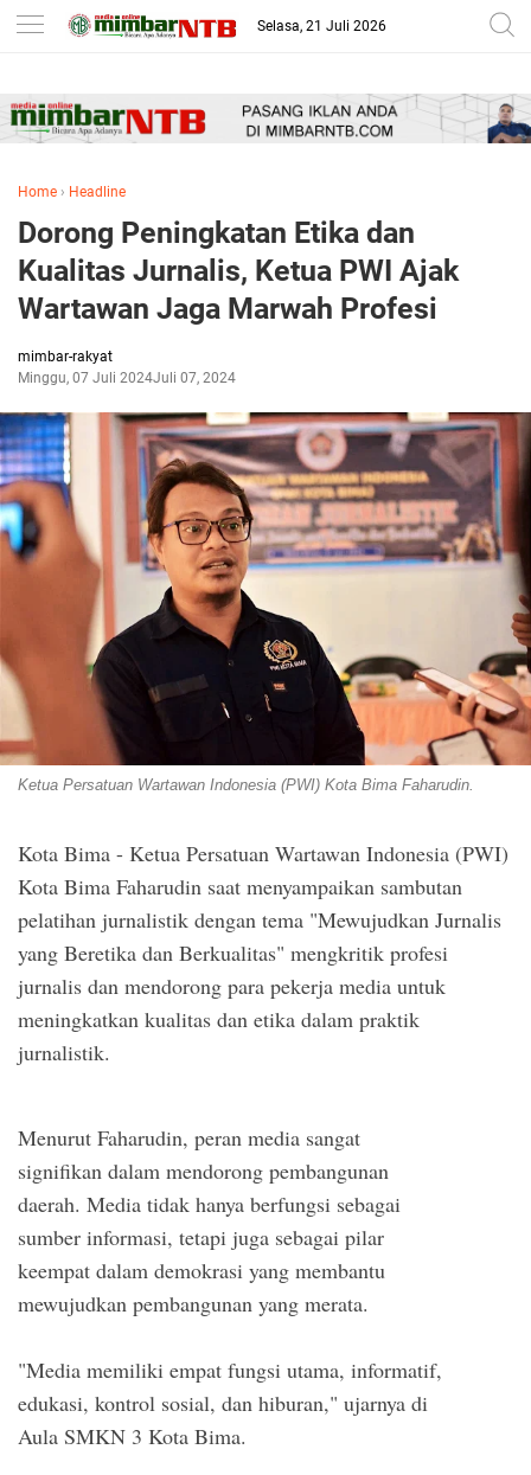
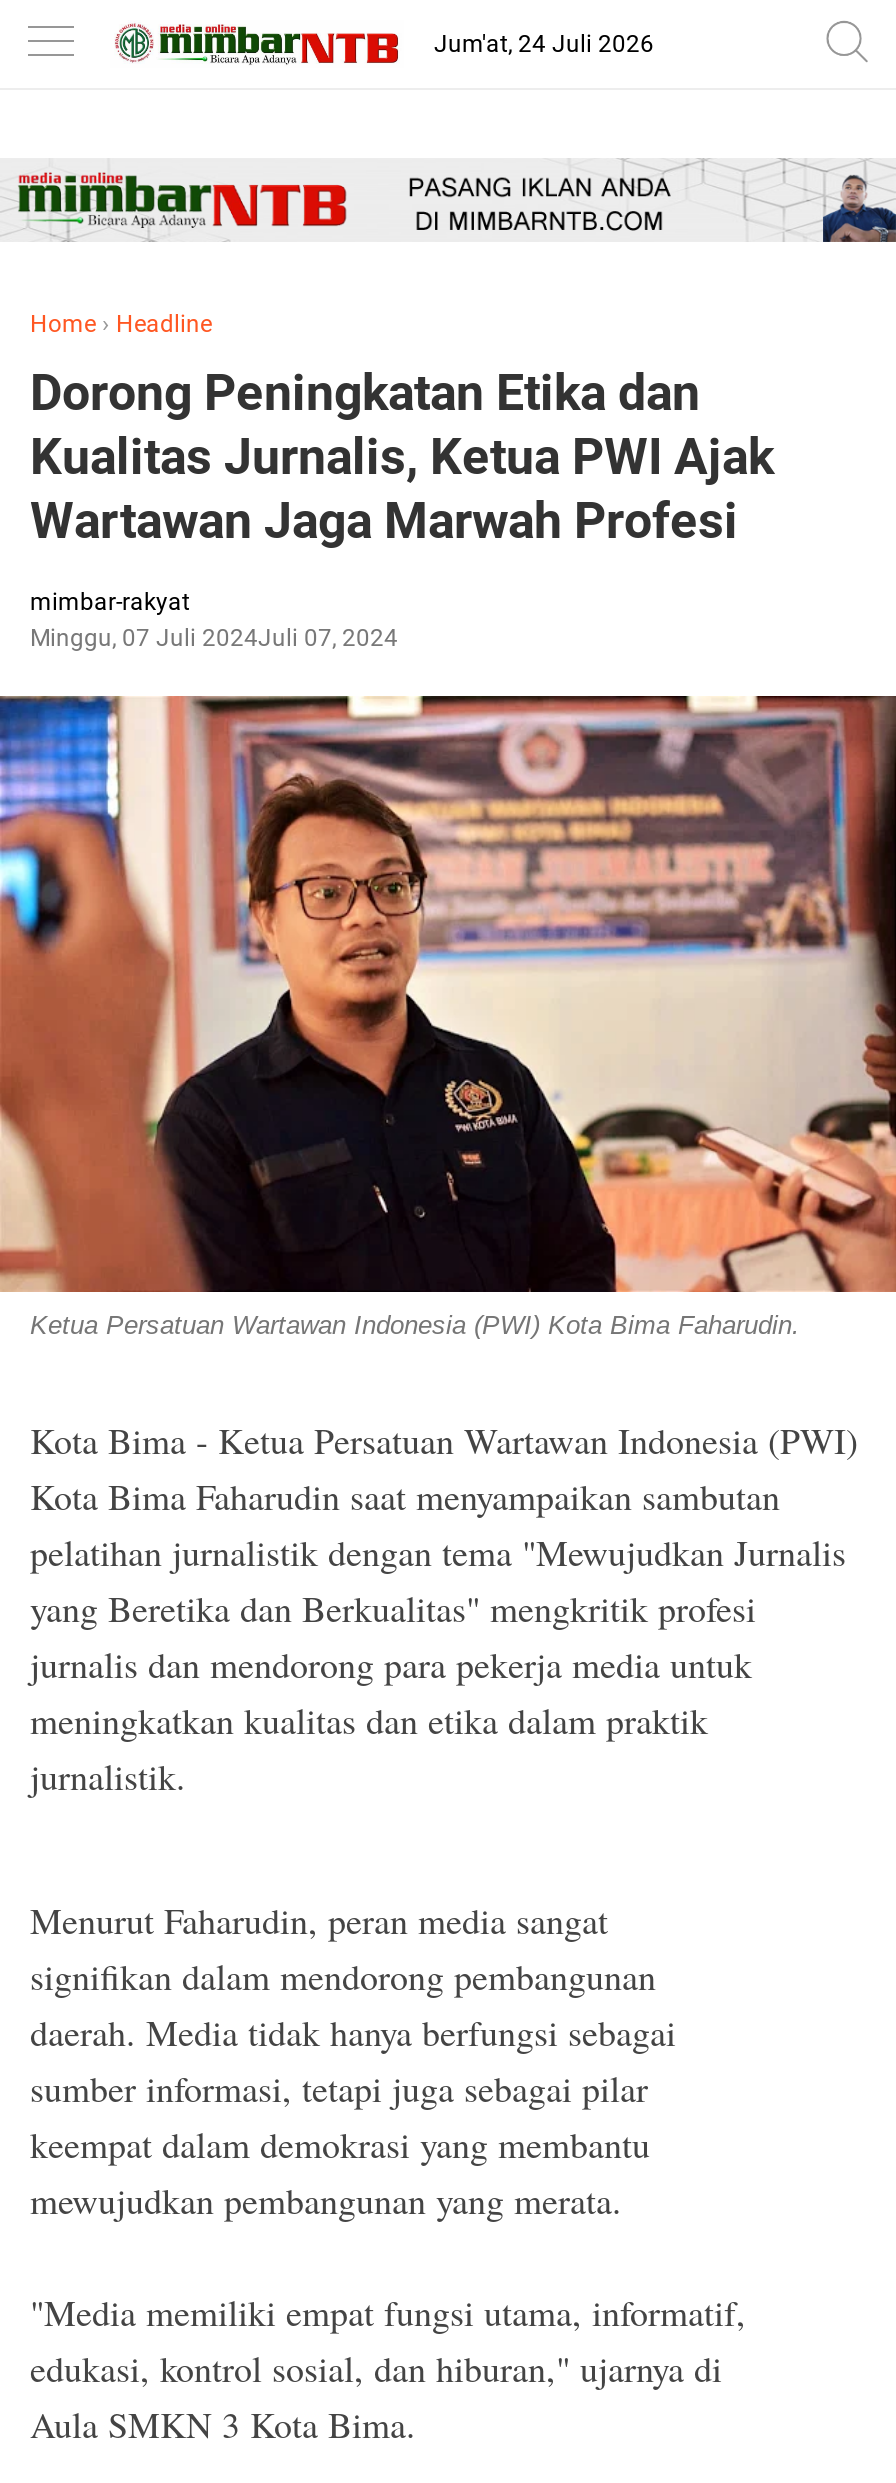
- Selasa, 21 Juli 2026
+ Jum'at, 24 Juli 2026
